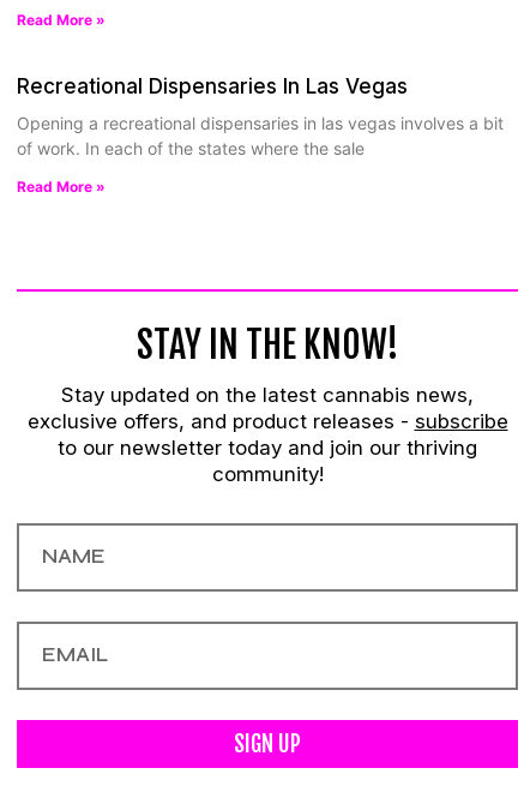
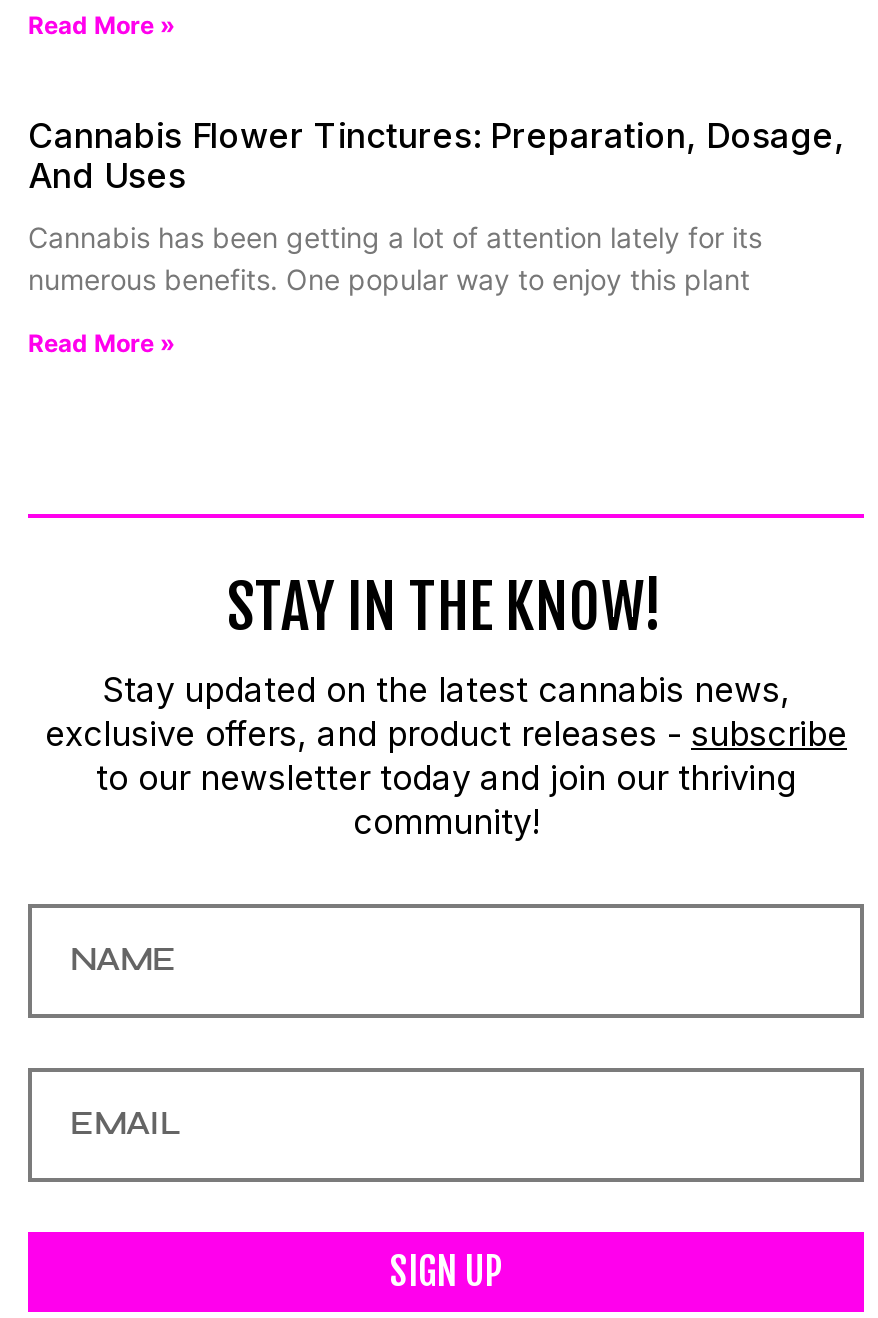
- Recreational Dispensaries In Las Vegas
+ Cannabis Flower Tinctures: Preparation, Dosage,
+ And Uses

- Opening a recreational dispensaries in las vegas involves a bit
- of work. In each of the states where the sale
+ Cannabis has been getting a lot of attention lately for its
+ numerous benefits. One popular way to enjoy this plant
